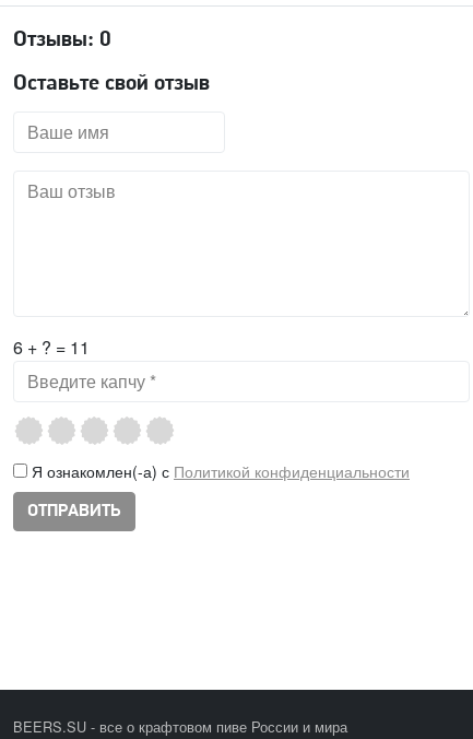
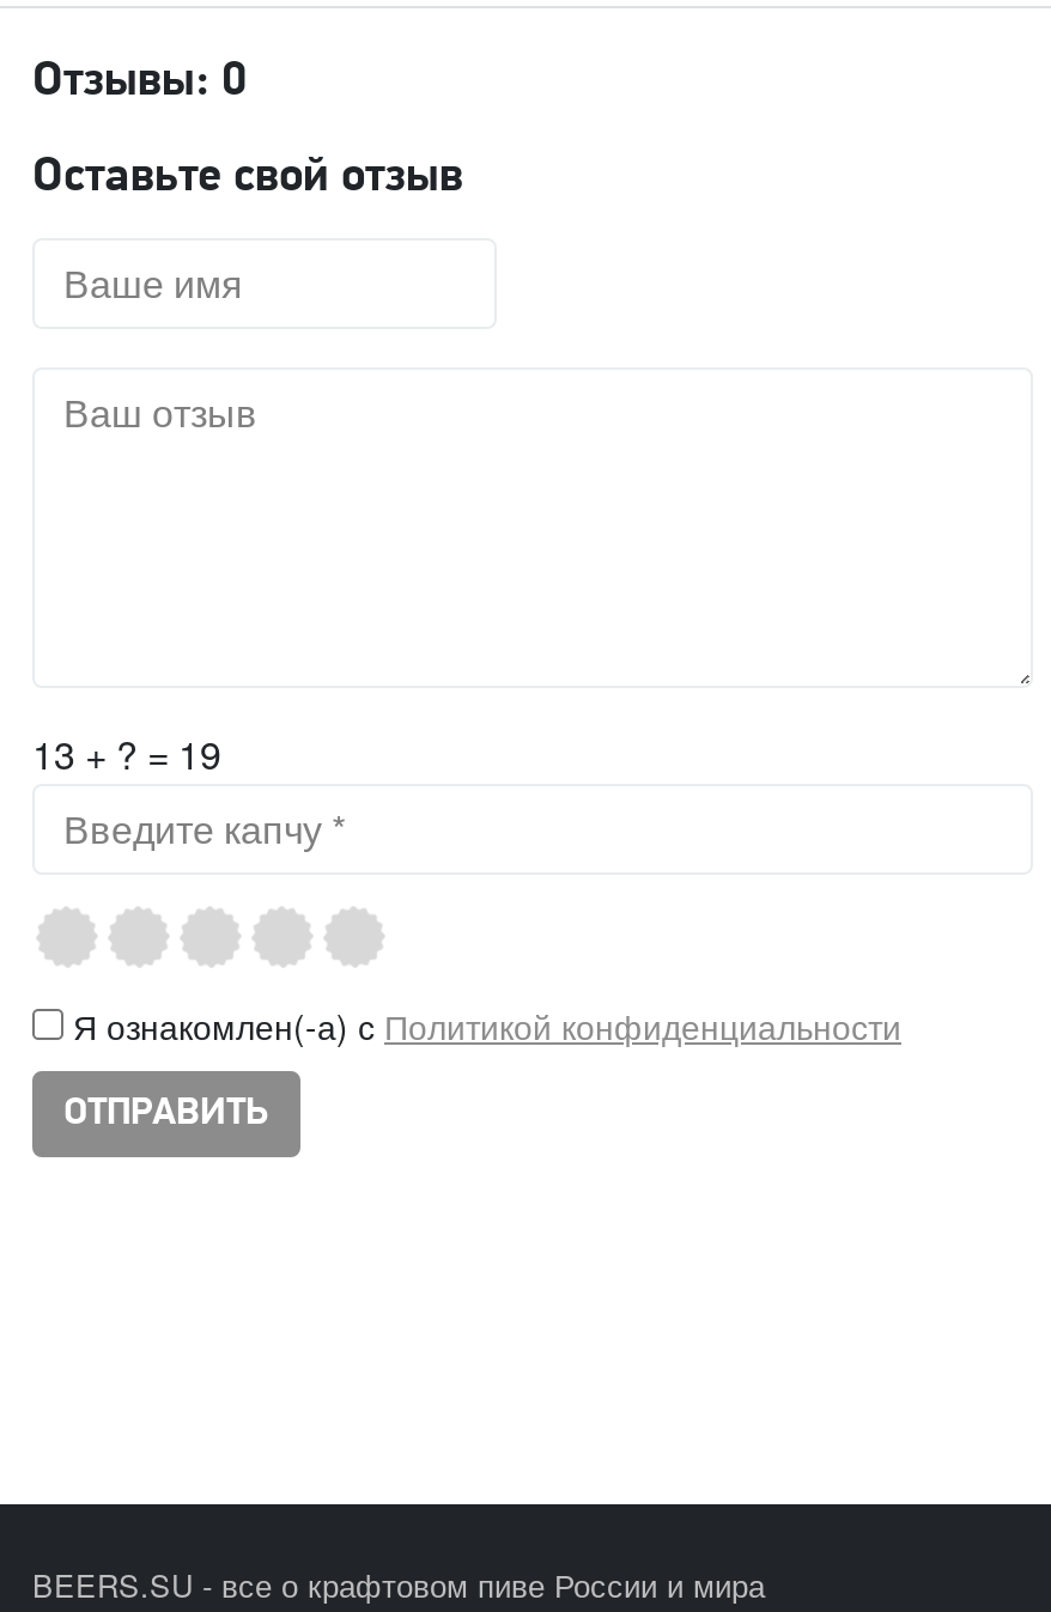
- 6 + ? = 11
+ 13 + ? = 19
